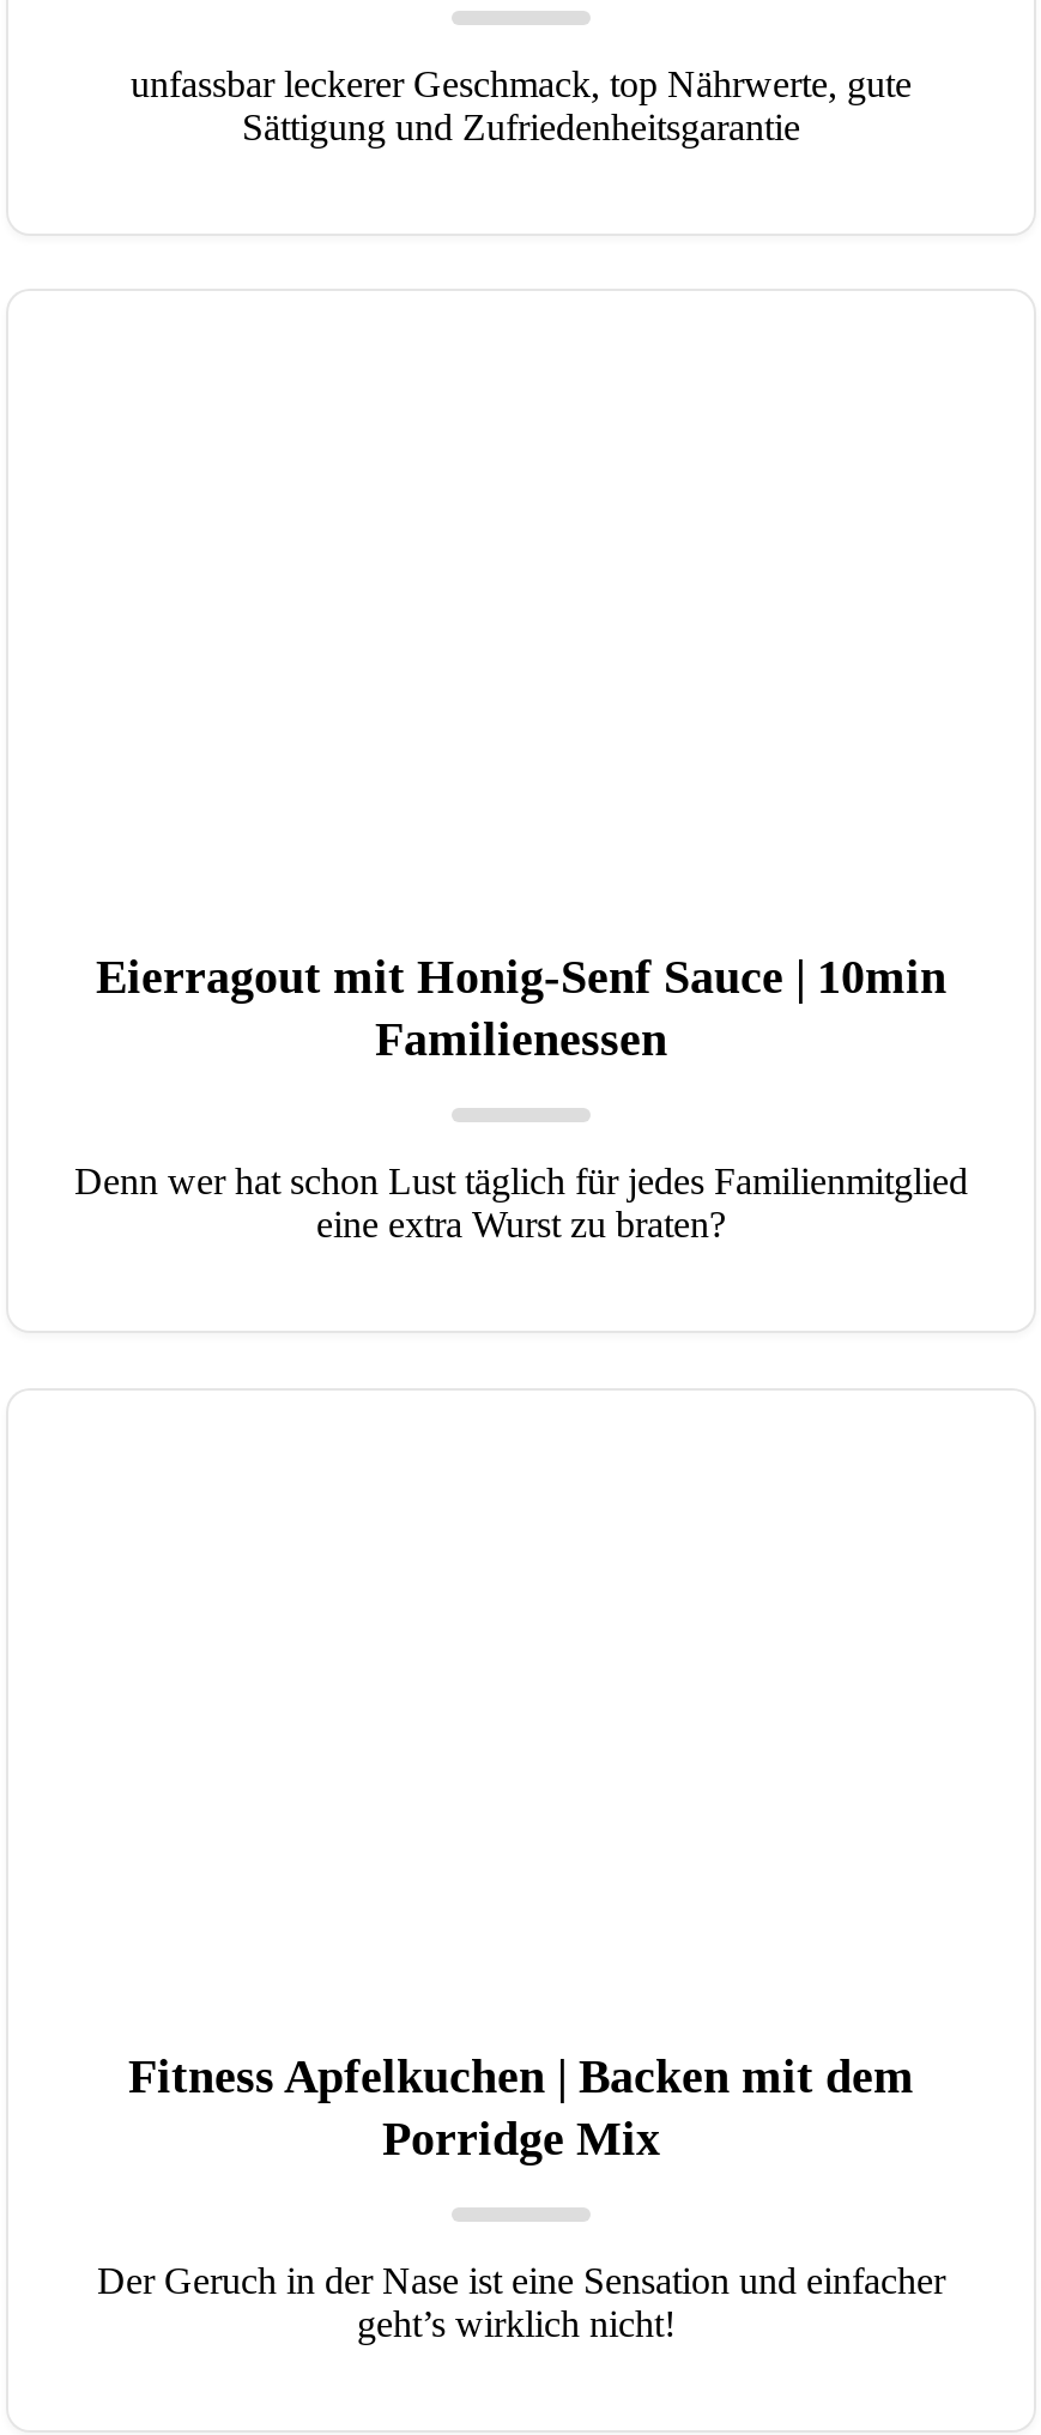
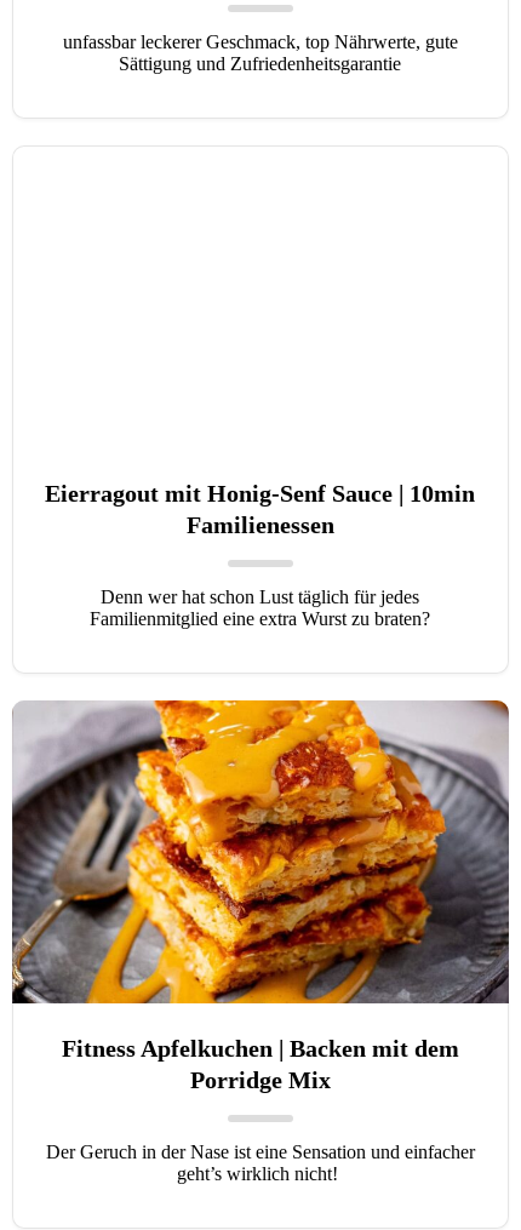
+ [image]
